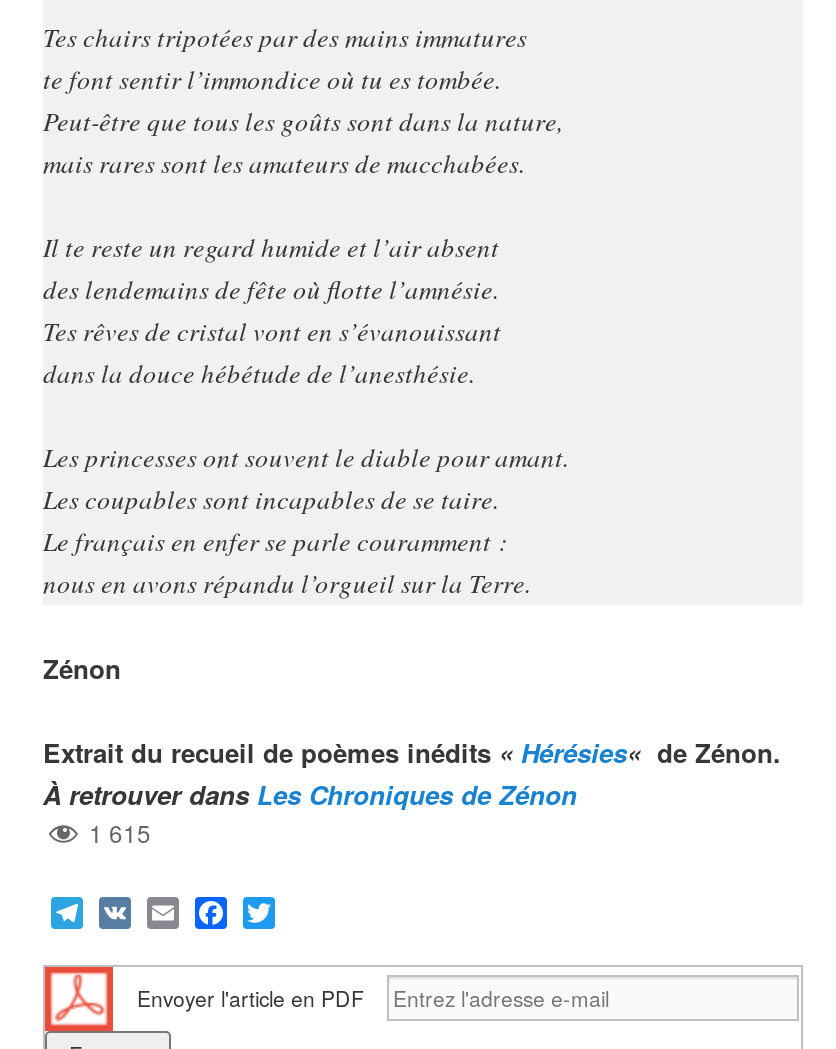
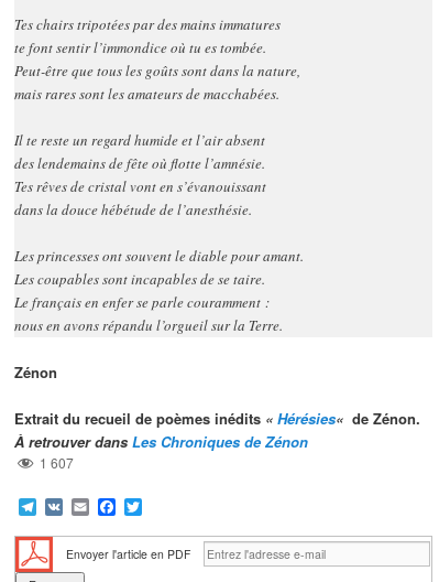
- 1 615
+ 1 607
